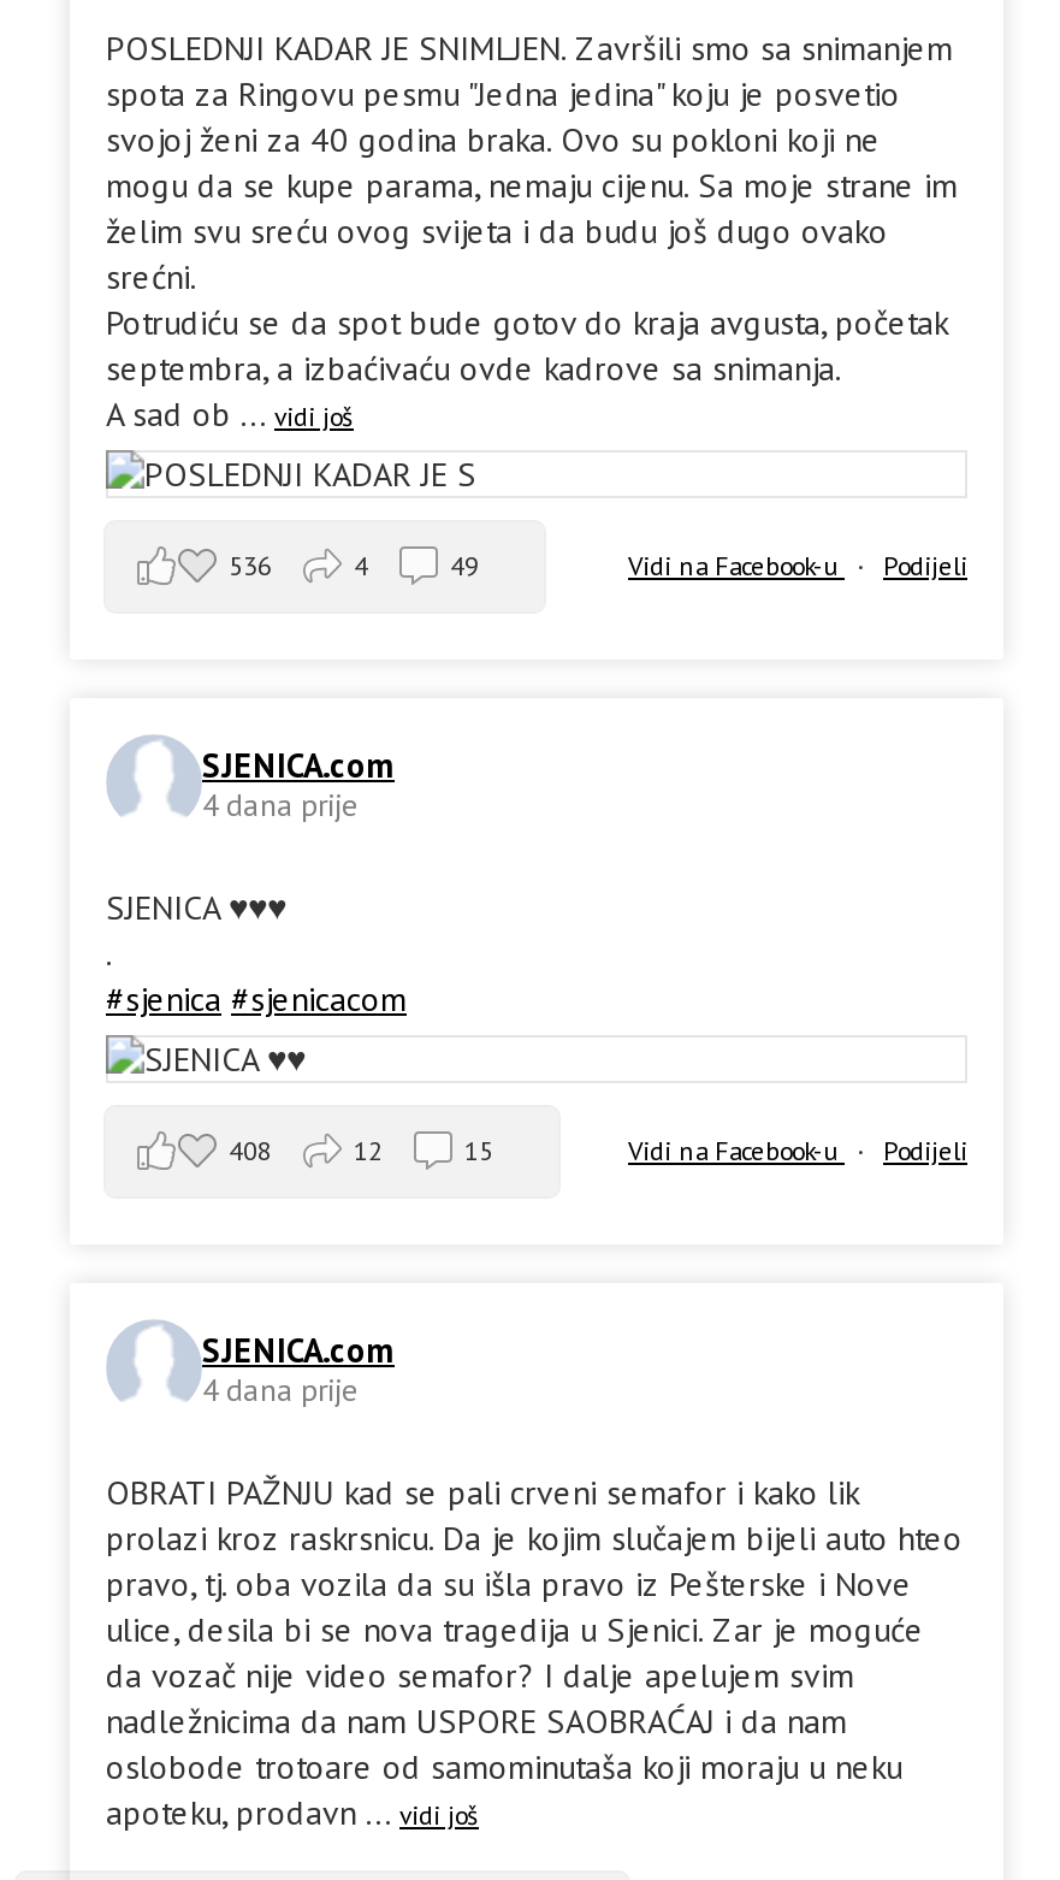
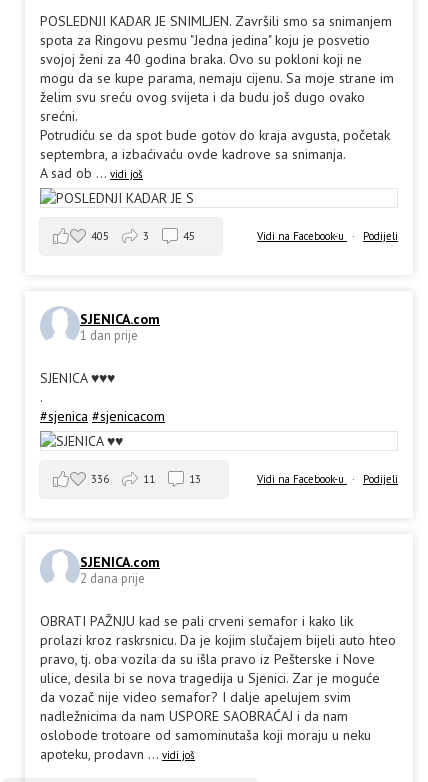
- 536
+ 405

- 4
+ 3

- 49
+ 45

- 4 dana prije
+ 1 dan prije

- 408
+ 336

- 12
+ 11

- 15
+ 13

- 4 dana prije
+ 2 dana prije
